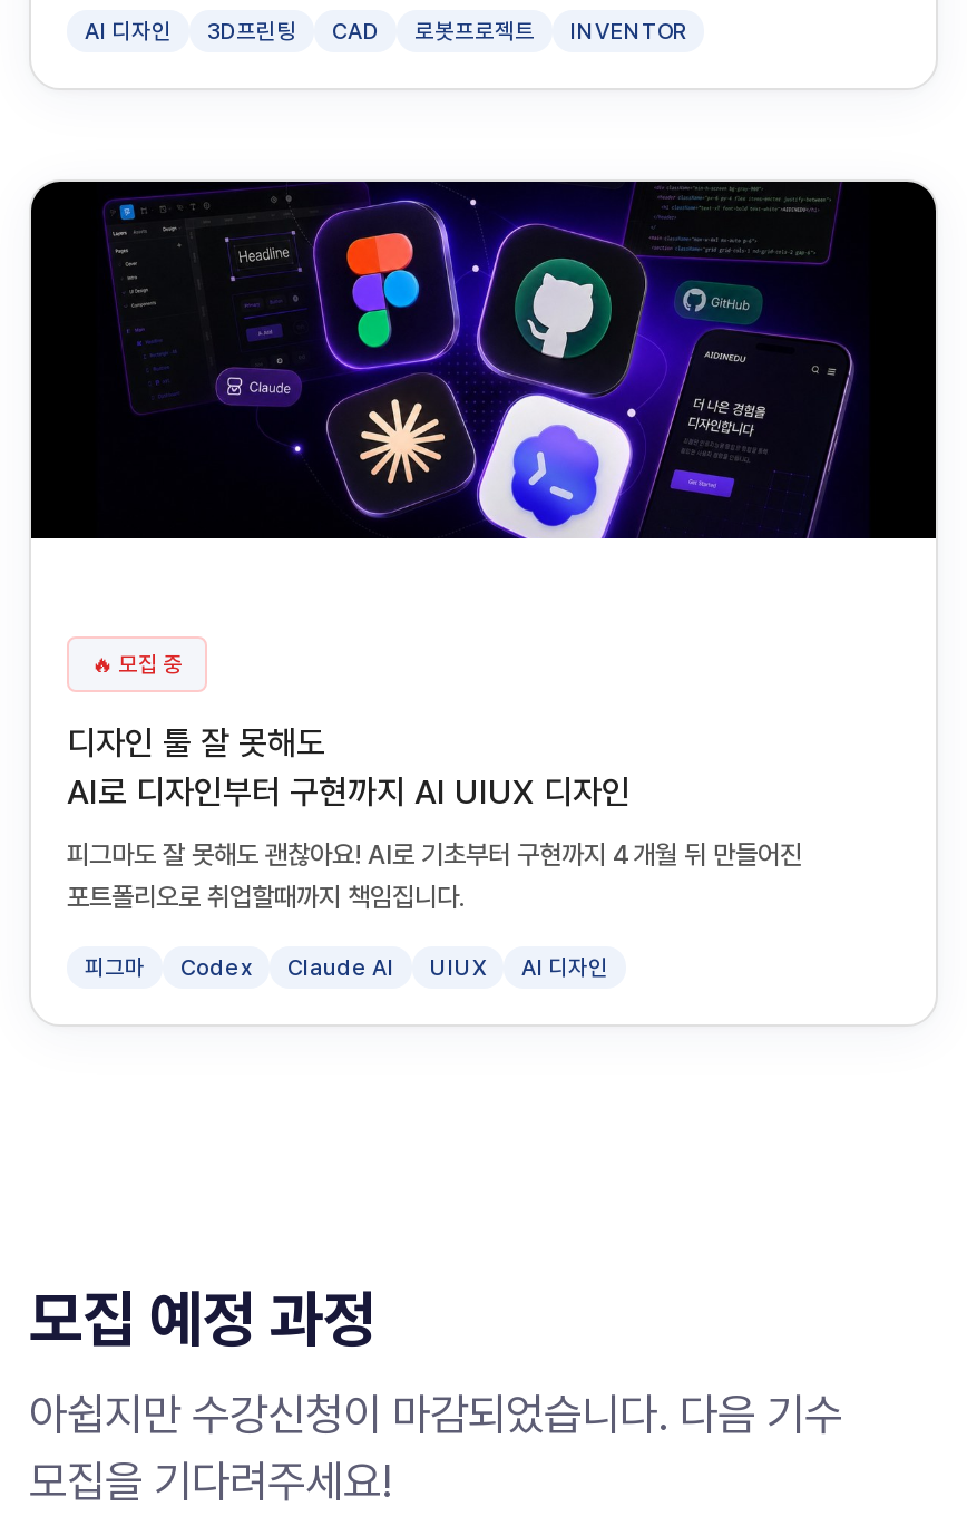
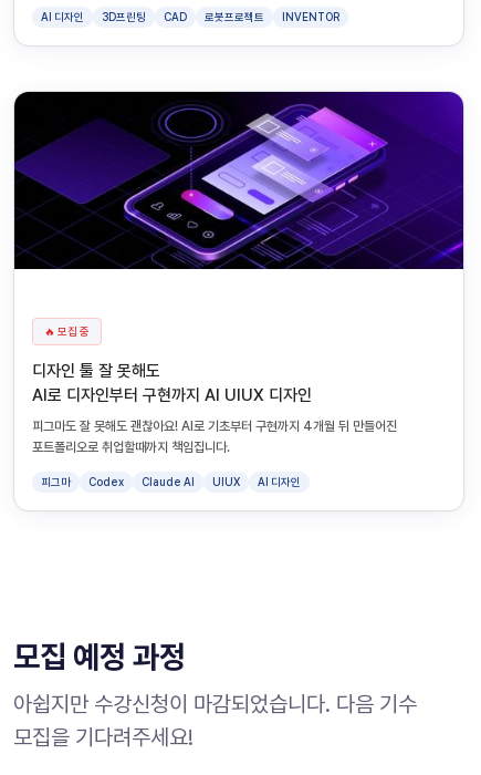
- [image]
+ [image]
